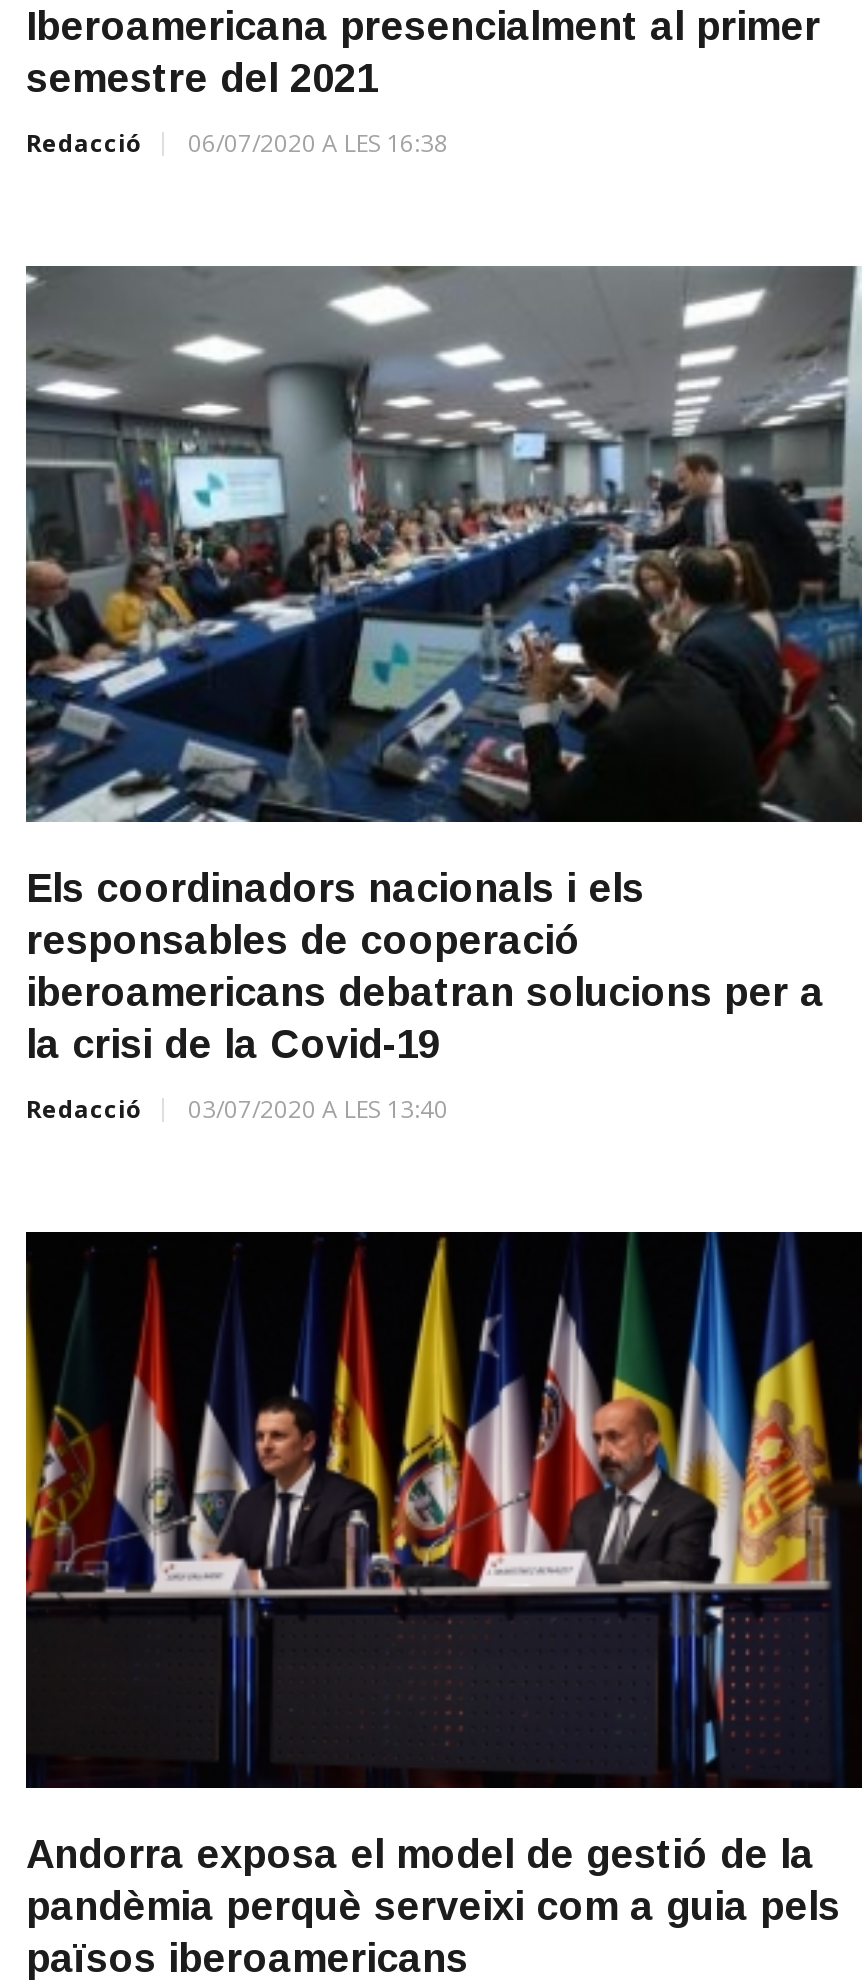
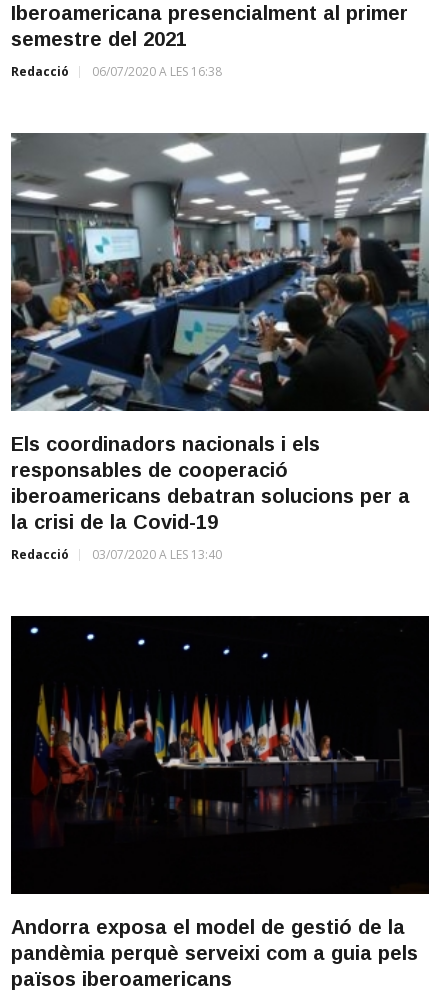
- [image]
+ [image]
